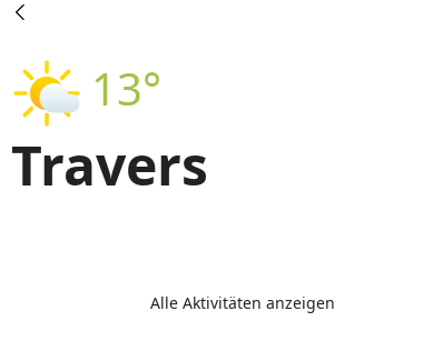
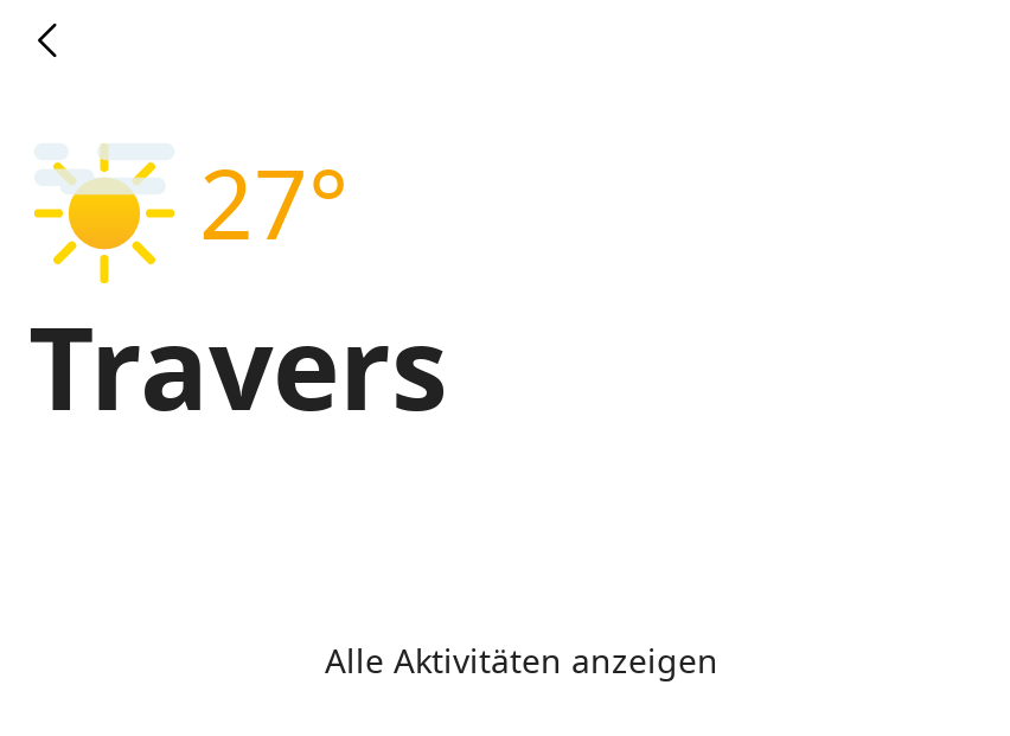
- [image]
- 13°
+ [image]
+ 27°
